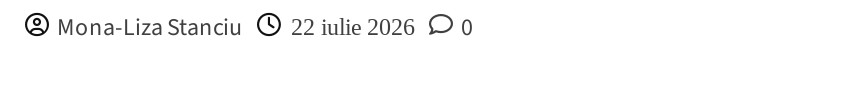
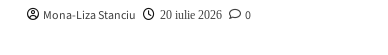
- Mona-Liza Stanciu 22 iulie 2026 0
+ Mona-Liza Stanciu 20 iulie 2026 0
